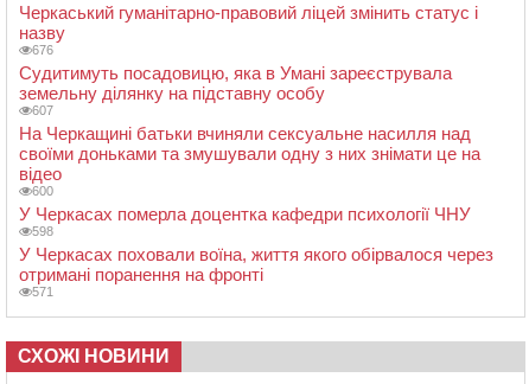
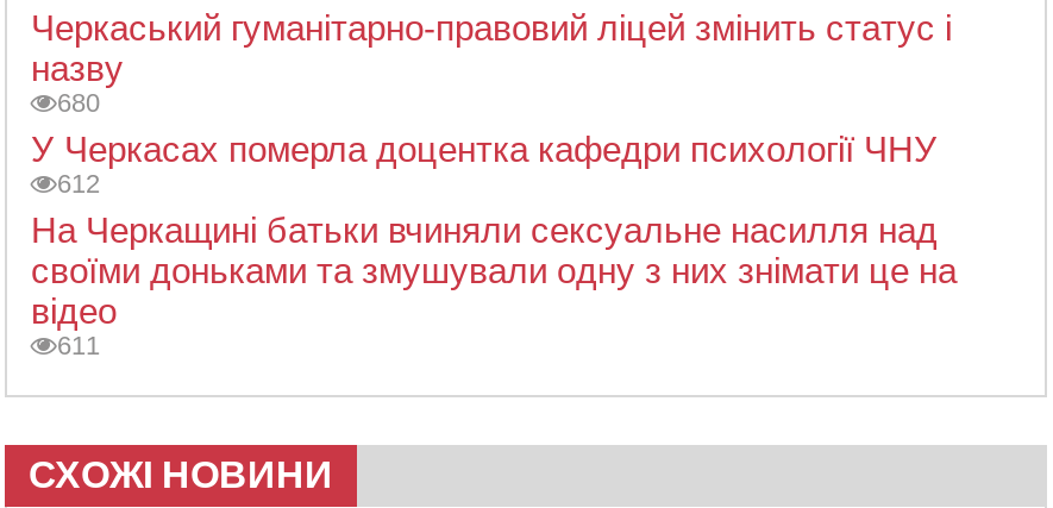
- 676
- Судитимуть посадовицю, яка в Умані зареєструвала
- земельну ділянку на підставну особу
- 607
+ 680
+ 612

- 600
- 598
- У Черкасах поховали воїна, життя якого обірвалося через
- отримані поранення на фронті
- 571
+ 611

moved up: У Черкасах померла доцентка кафедри психології ЧНУ
